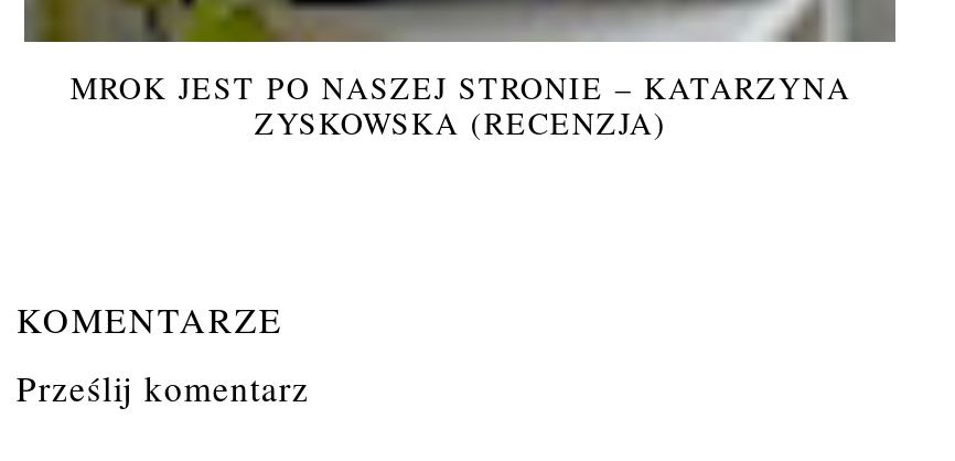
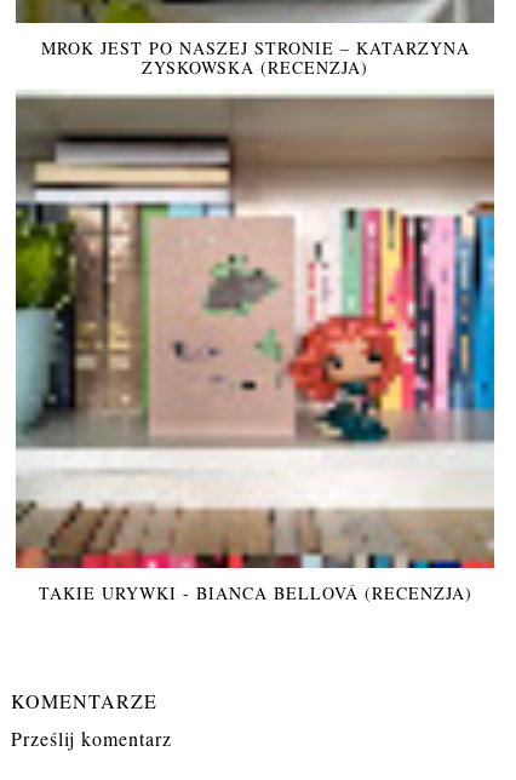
+ [image]
+ TAKIE URYWKI - BIANCA BELLOVÁ (RECENZJA)
